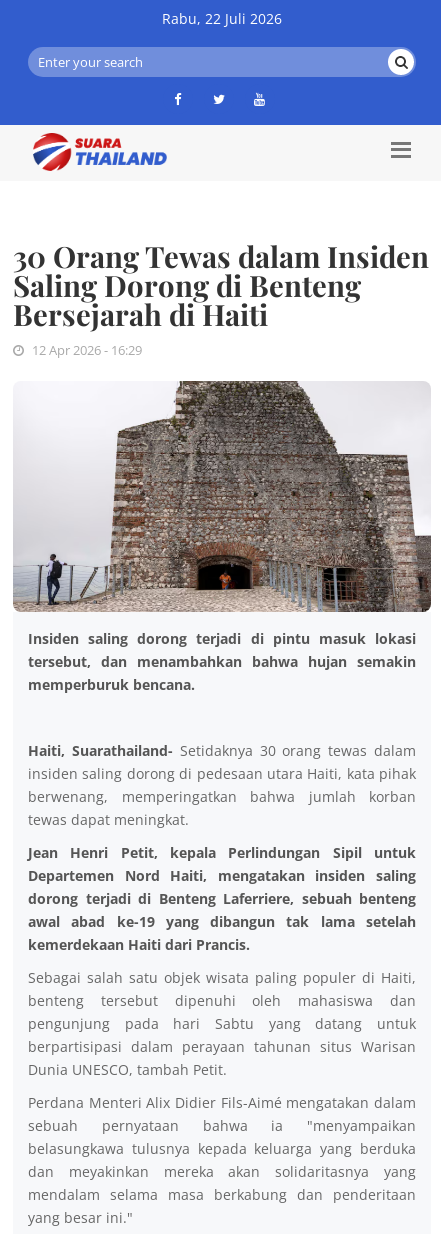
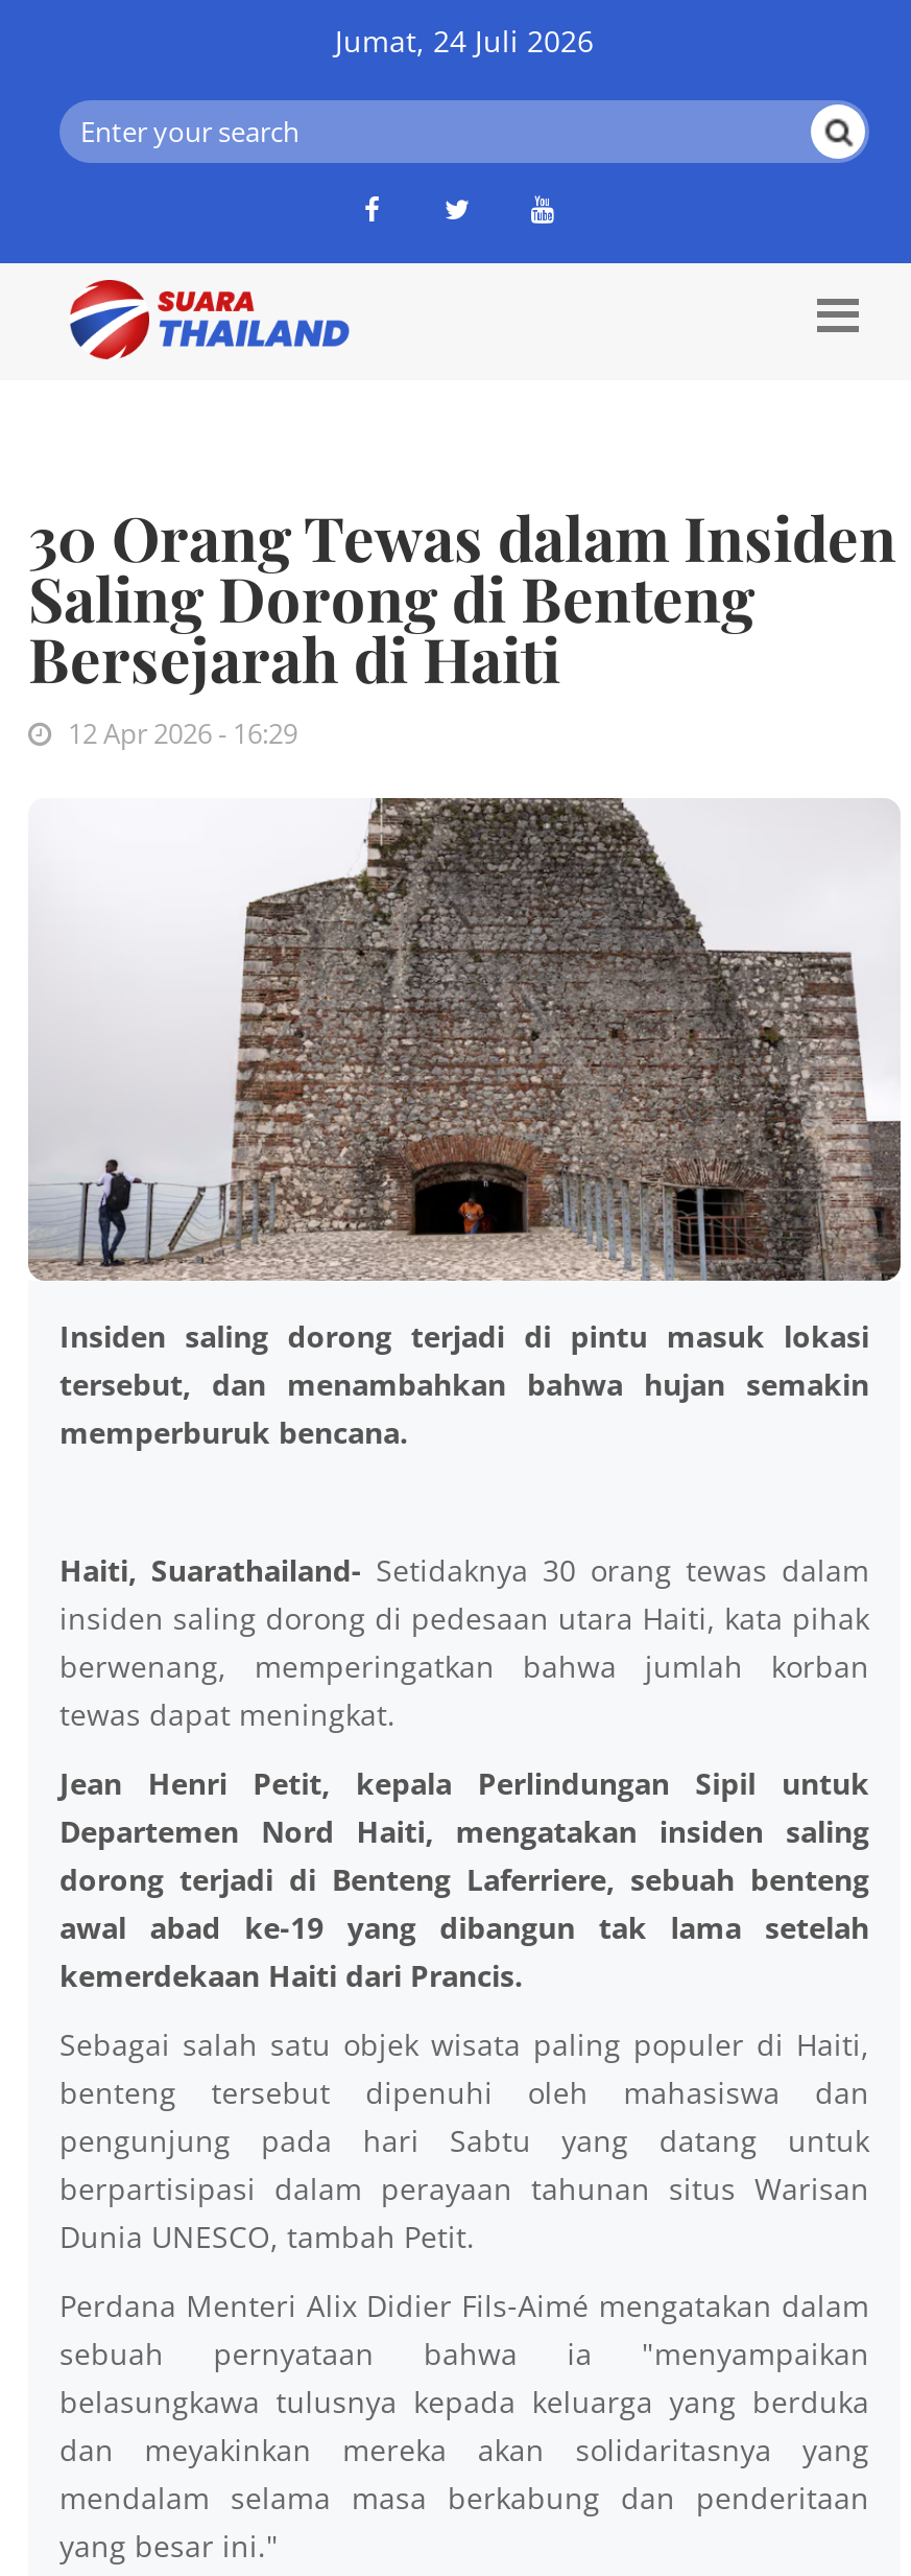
- Rabu, 22 Juli 2026
+ Jumat, 24 Juli 2026
